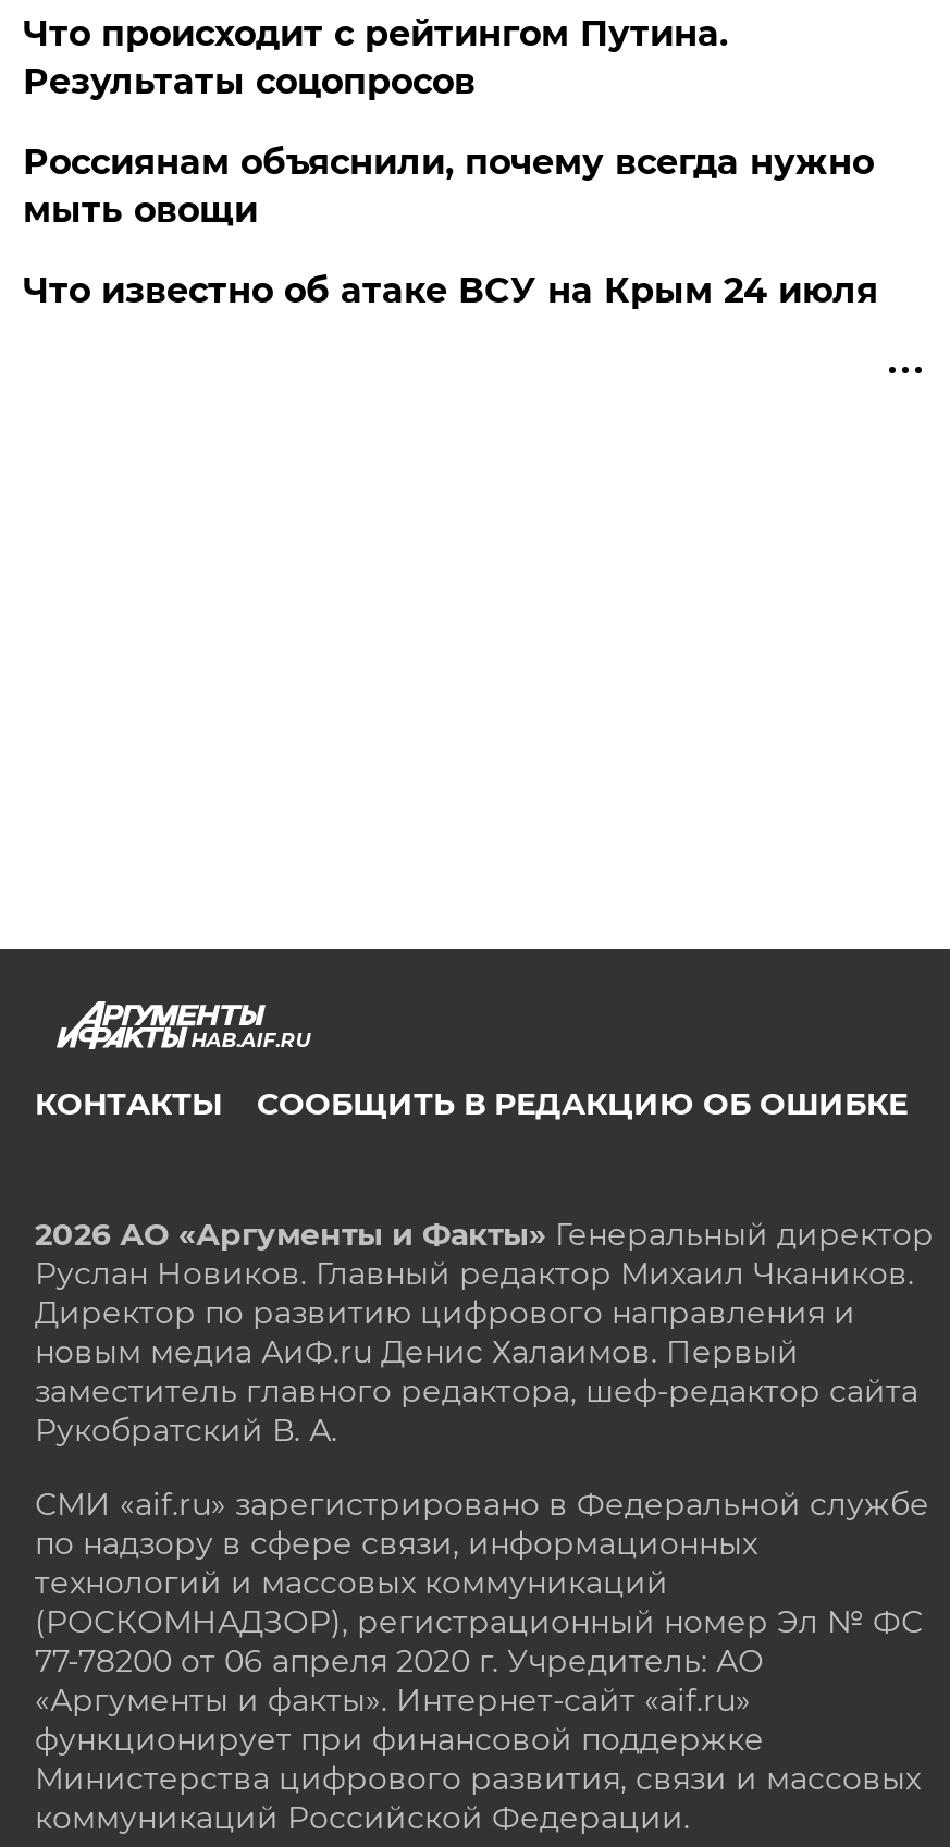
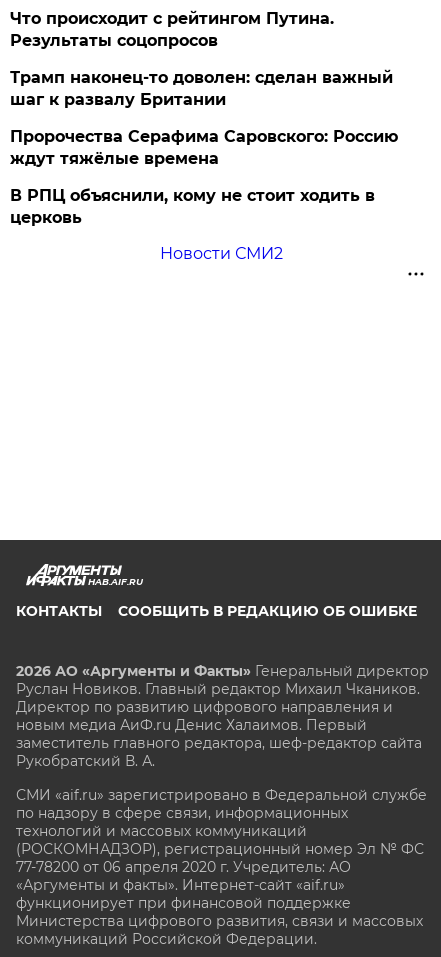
- Россиянам объяснили, почему всегда нужно
- мыть овощи
- Что известно об атаке ВСУ на Крым 24 июля
+ Трамп наконец-то доволен: сделан важный
+ шаг к развалу Британии
+ Пророчества Серафима Саровского: Россию
+ ждут тяжёлые времена
+ В РПЦ объяснили, кому не стоит ходить в
+ церковь
+ Новости СМИ2
